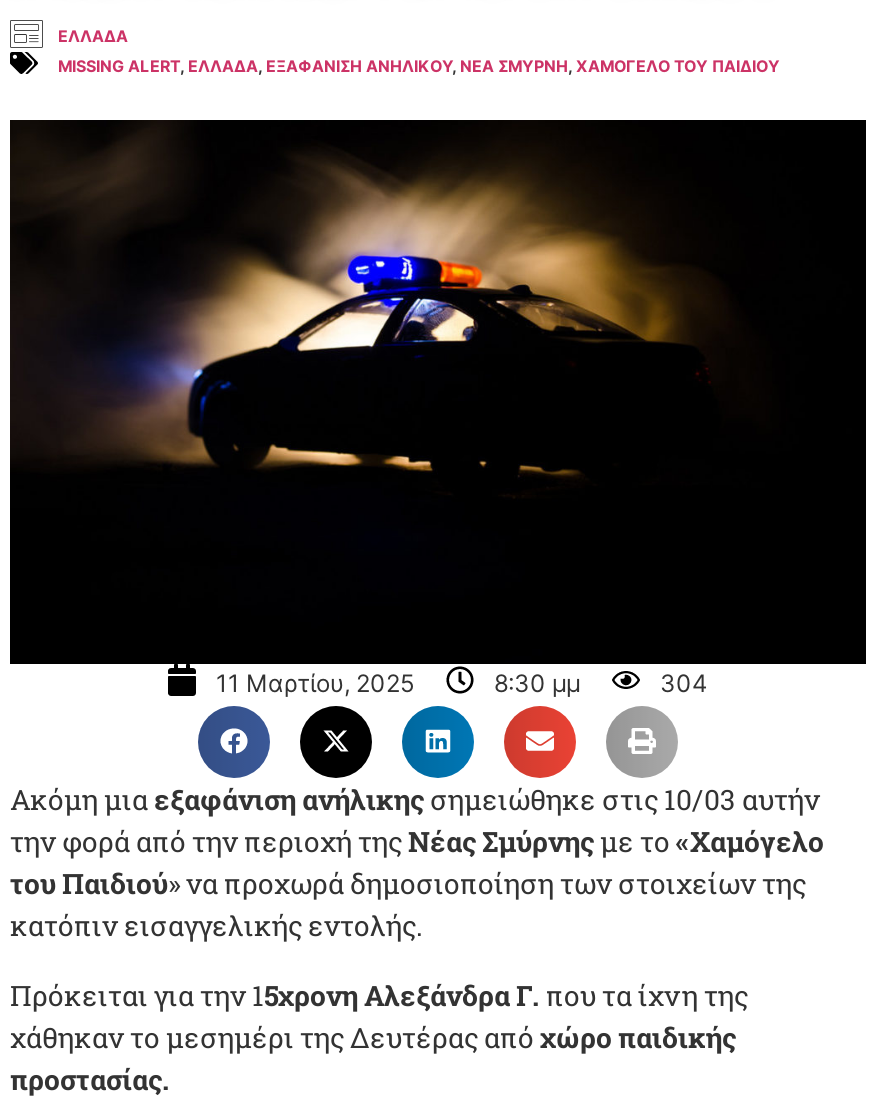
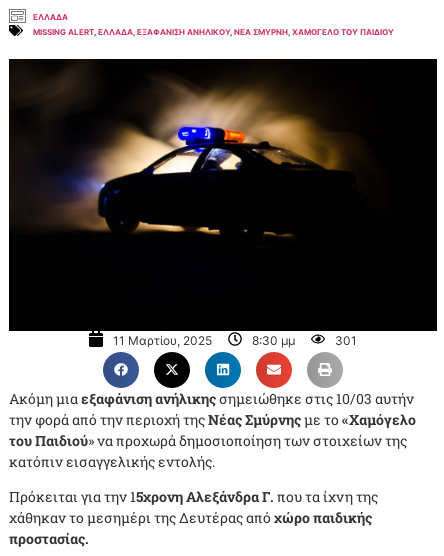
- 304
+ 301
